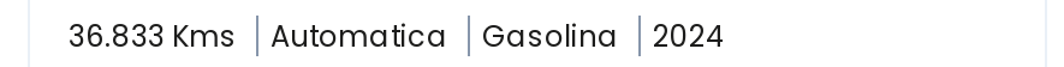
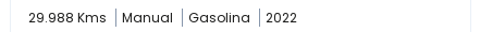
- 36.833 Kms
- Automatica
+ 29.988 Kms
+ Manual

- 2024
+ 2022
